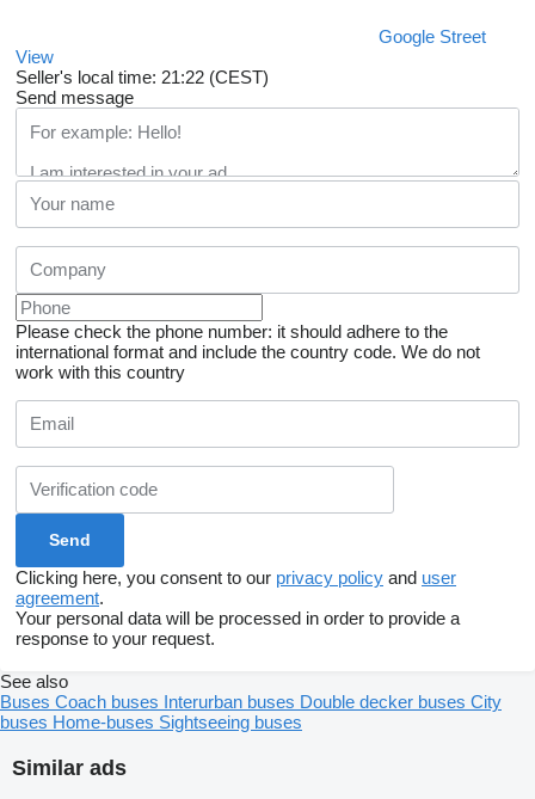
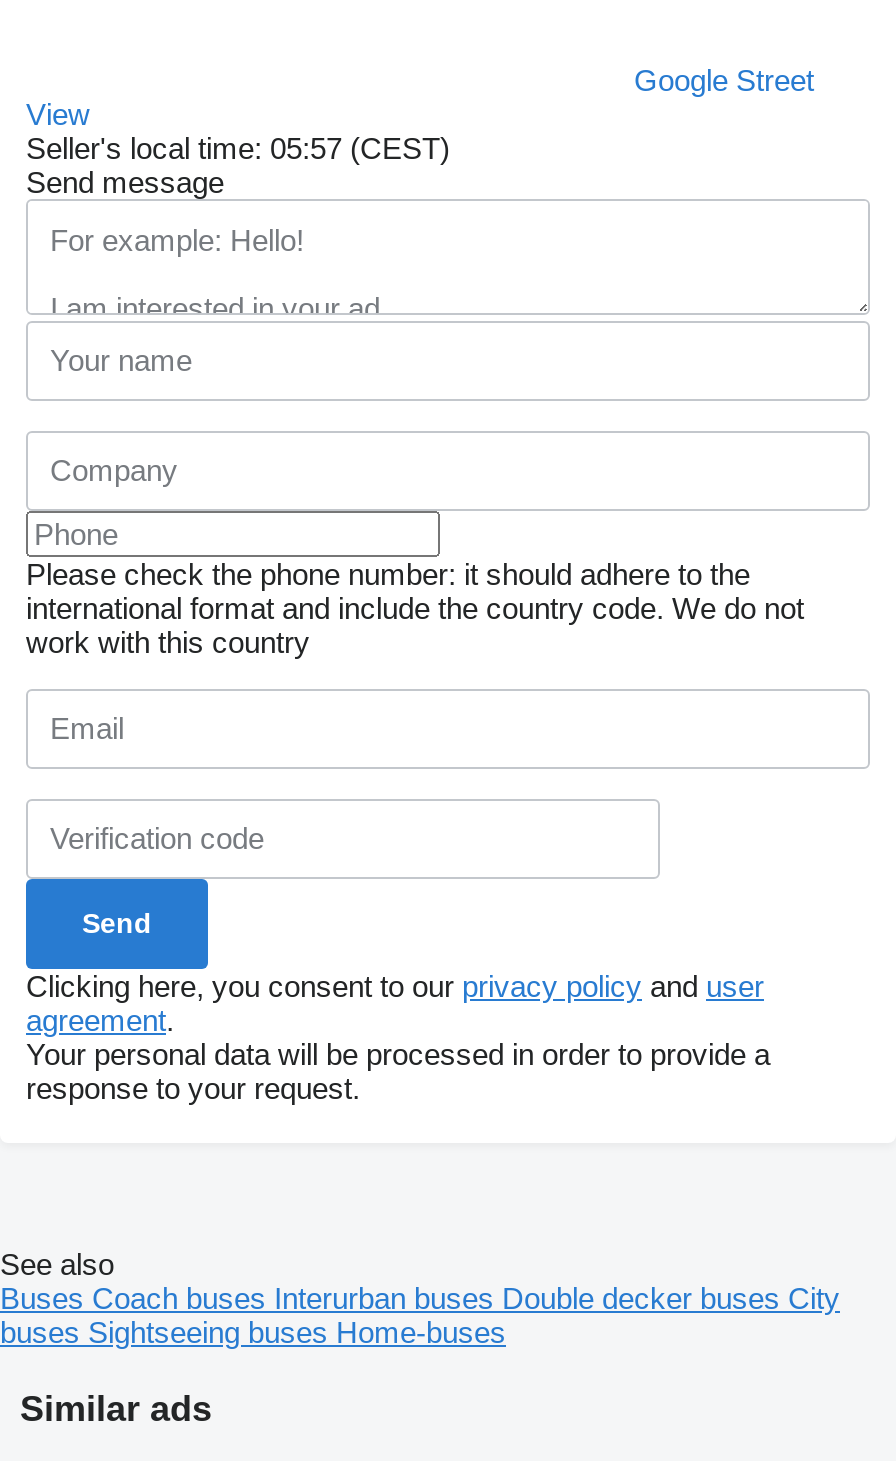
- Seller's local time: 21:22 (CEST)
+ Seller's local time: 05:57 (CEST)

- busesHome-busesSightseeing buses
+ busesSightseeing busesHome-buses
